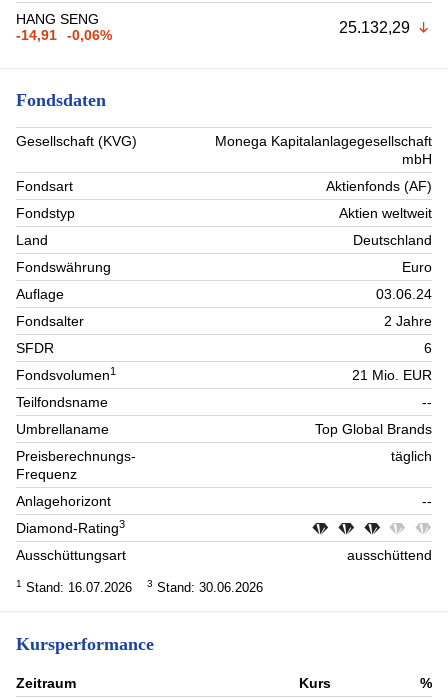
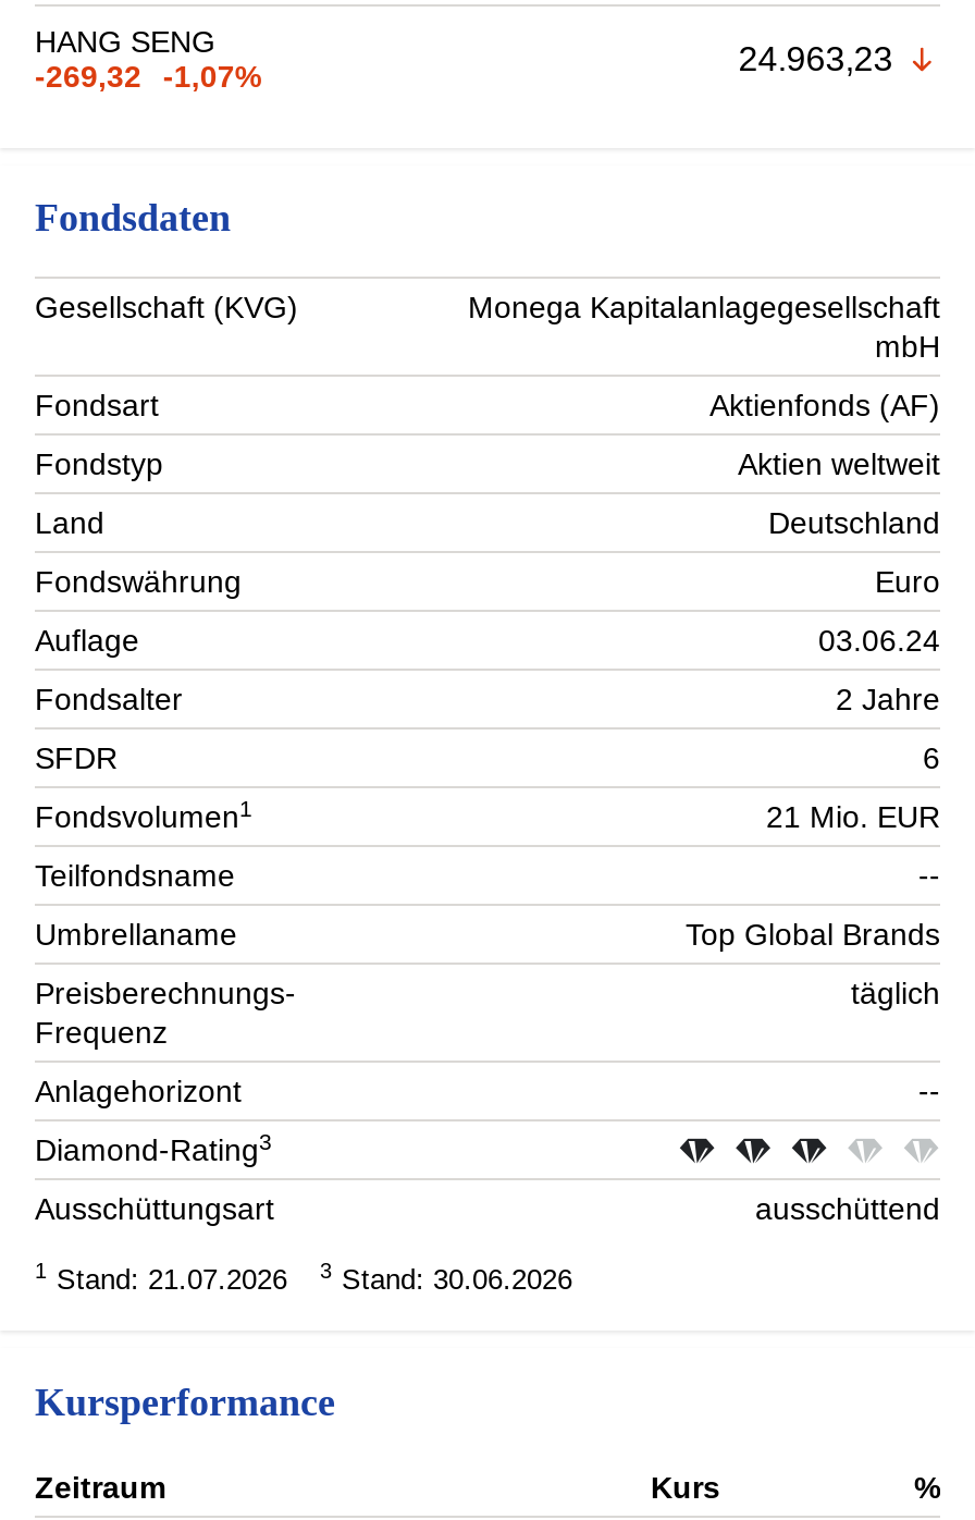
- 25.132,29
+ 24.963,23

- -14,91
+ -269,32

- -0,06%
+ -1,07%

- 1 Stand: 16.07.2026 3 Stand: 30.06.2026
+ 1 Stand: 21.07.2026 3 Stand: 30.06.2026
